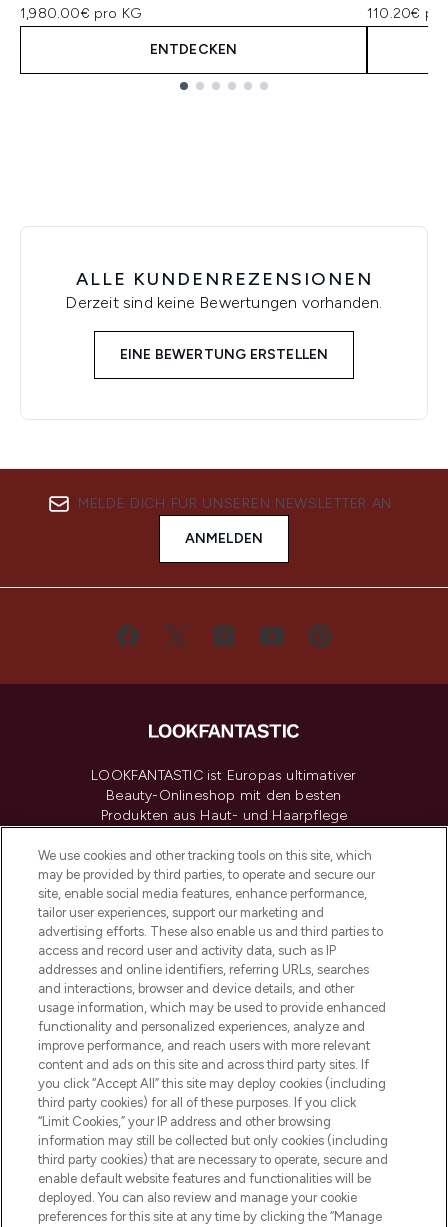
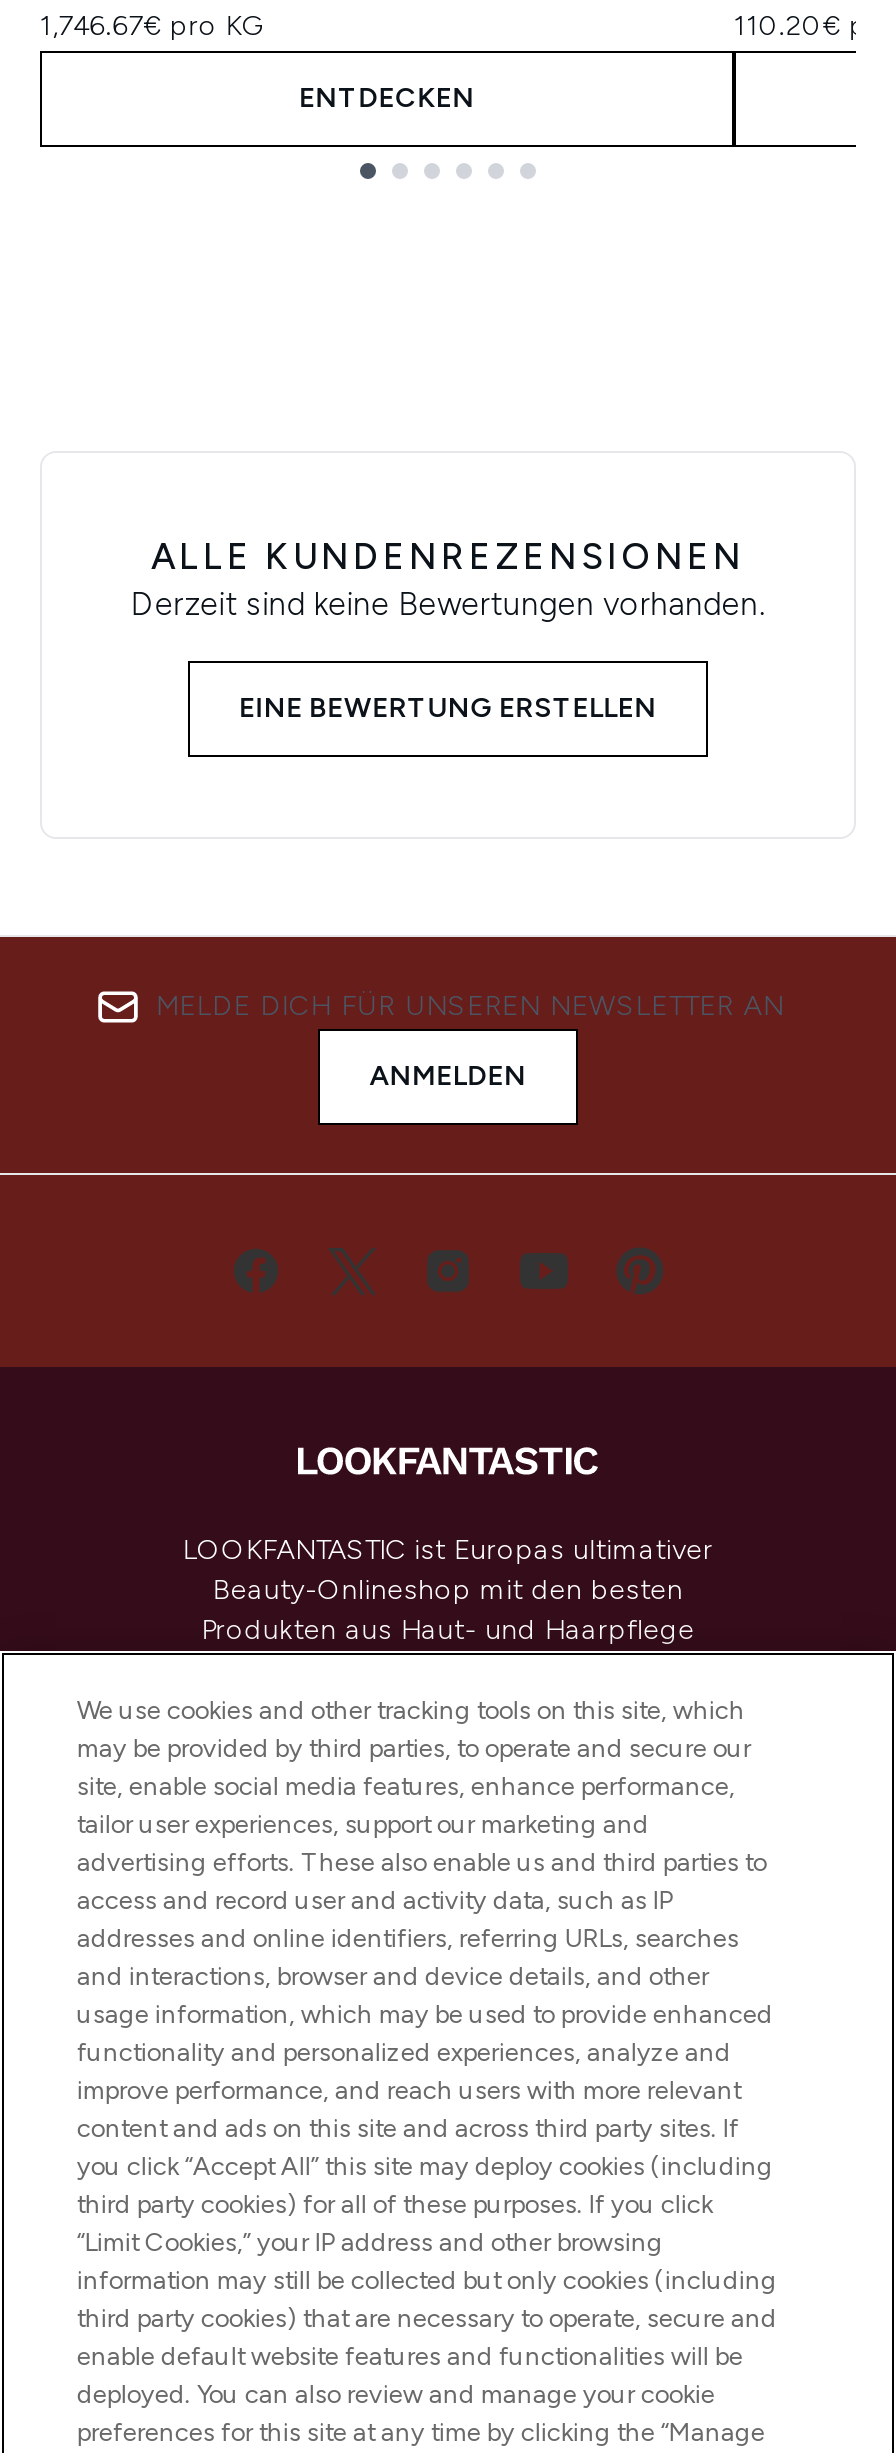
- 1,980.00€ pro KG
+ 1,746.67€ pro KG
